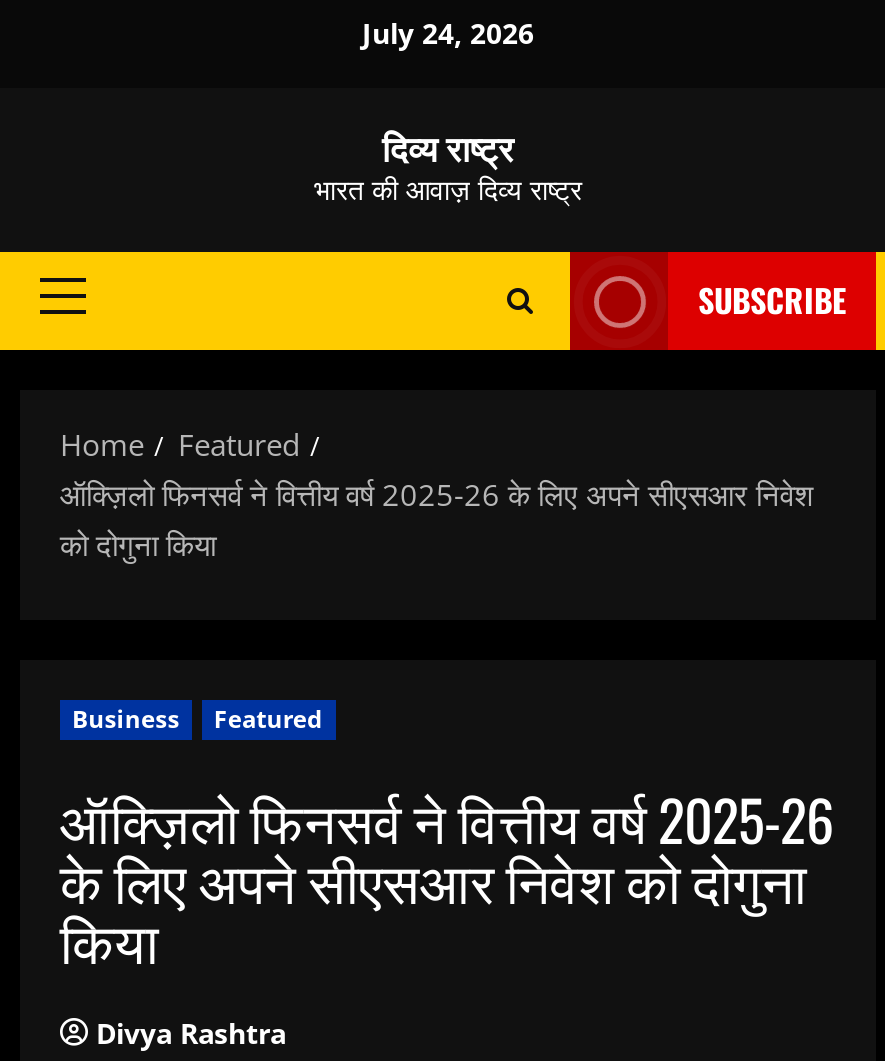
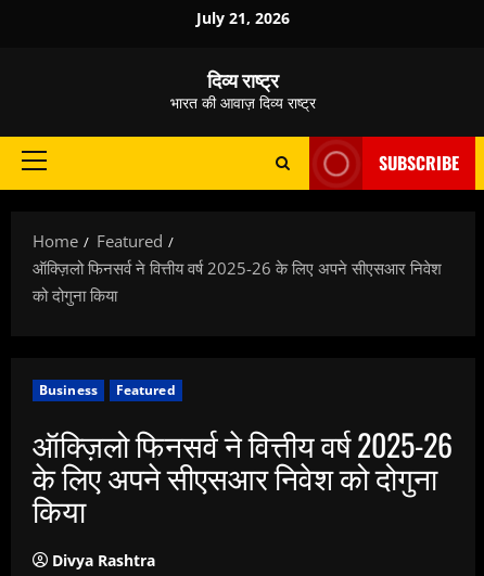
- July 24, 2026
+ July 21, 2026
